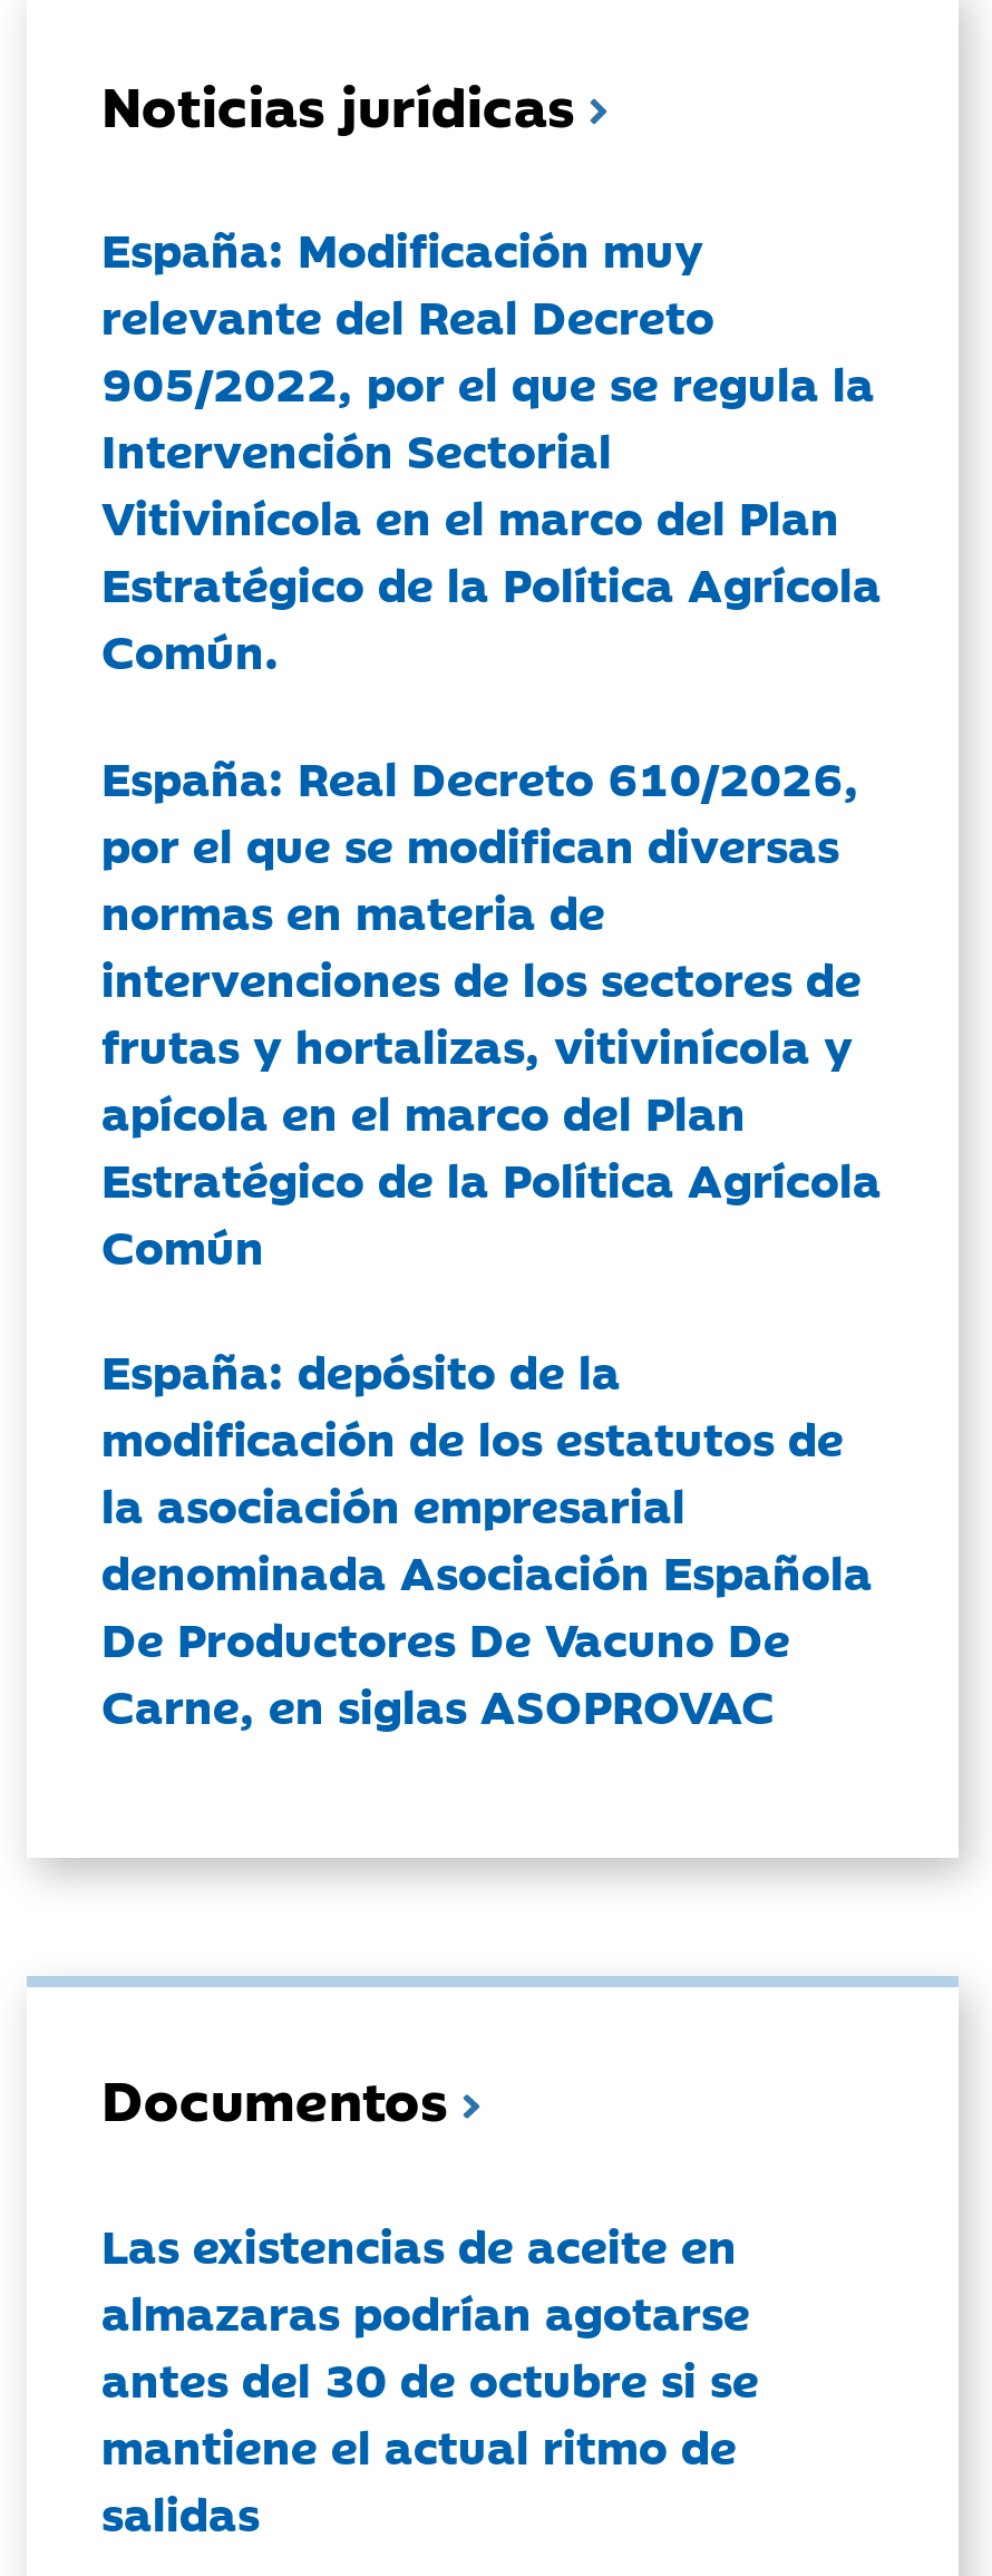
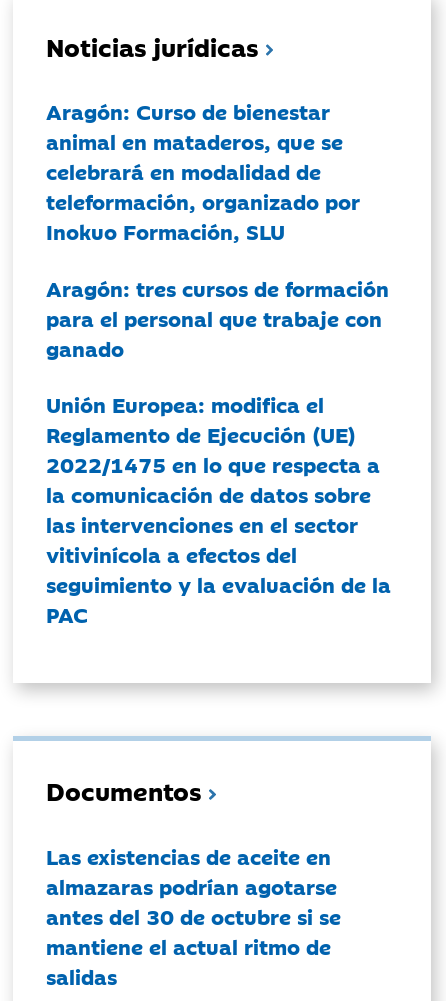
- España: Modificación muy
- relevante del Real Decreto
- 905/2022, por el que se regula la
- Intervención Sectorial
- Vitivinícola en el marco del Plan
- Estratégico de la Política Agrícola
- Común.
+ Aragón: Curso de bienestar
+ animal en mataderos, que se
+ celebrará en modalidad de
+ teleformación, organizado por
+ Inokuo Formación, SLU

- España: Real Decreto 610/2026,
- por el que se modifican diversas
- normas en materia de
- intervenciones de los sectores de
- frutas y hortalizas, vitivinícola y
- apícola en el marco del Plan
- Estratégico de la Política Agrícola
- Común
+ Aragón: tres cursos de formación
+ para el personal que trabaje con
+ ganado

- España: depósito de la
- modificación de los estatutos de
- la asociación empresarial
- denominada Asociación Española
- De Productores De Vacuno De
- Carne, en siglas ASOPROVAC
+ Unión Europea: modifica el
+ Reglamento de Ejecución (UE)
+ 2022/1475 en lo que respecta a
+ la comunicación de datos sobre
+ las intervenciones en el sector
+ vitivinícola a efectos del
+ seguimiento y la evaluación de la
+ PAC
